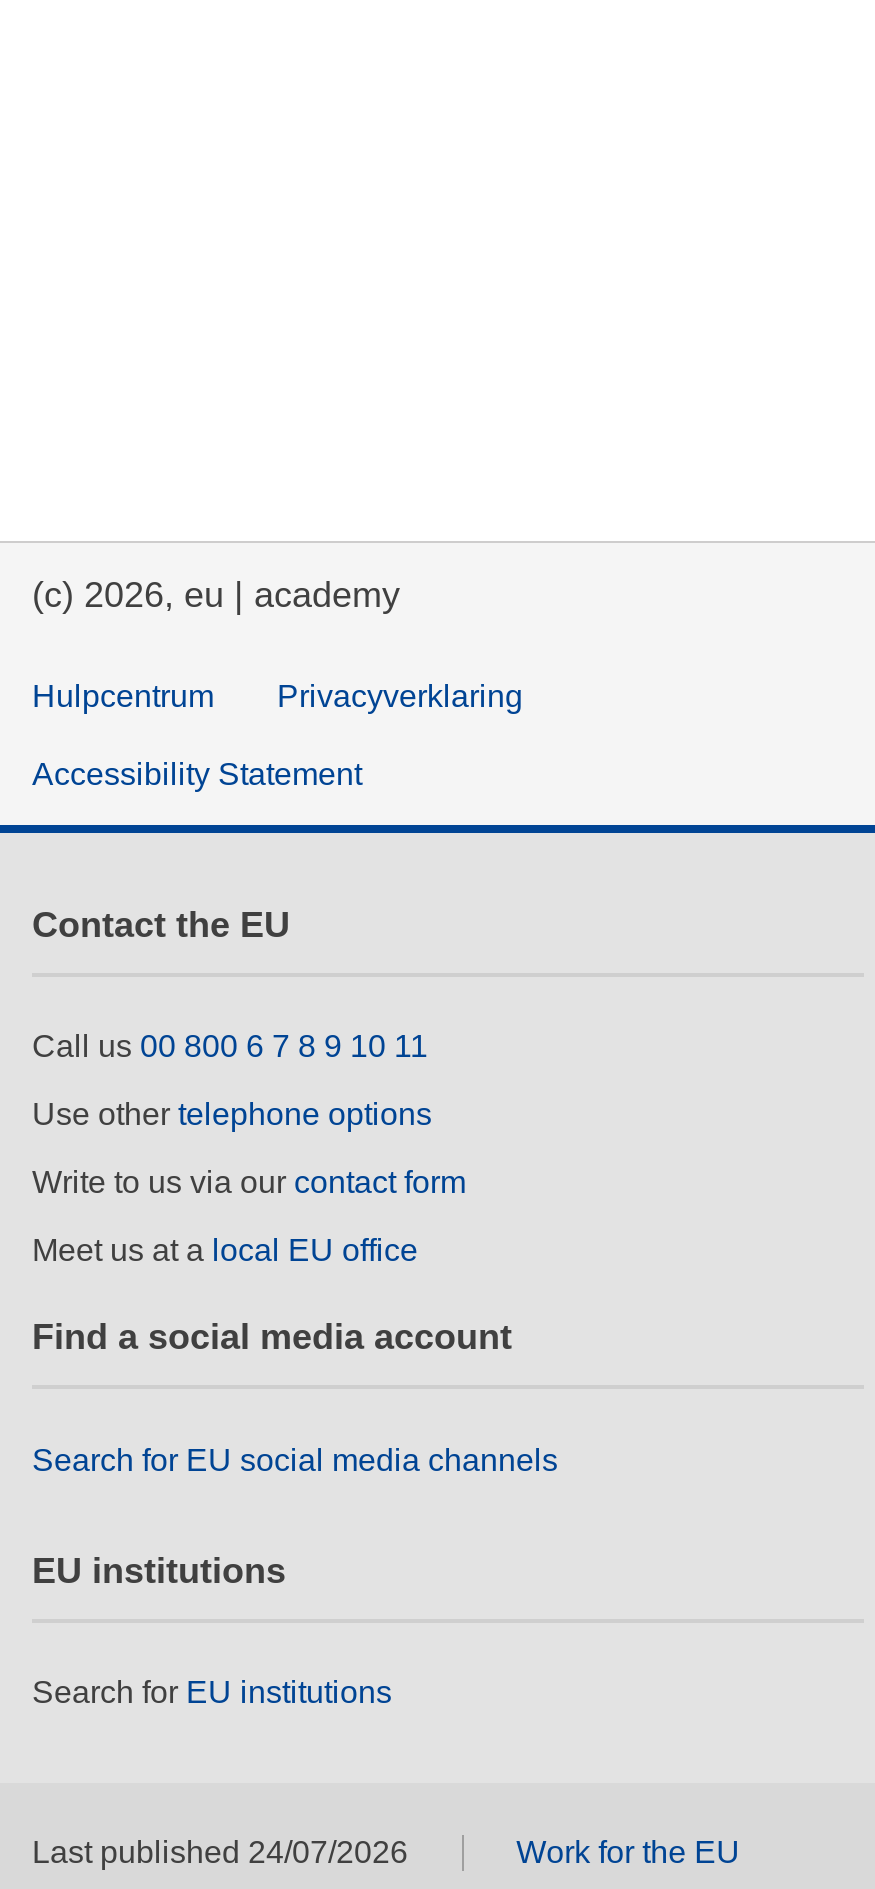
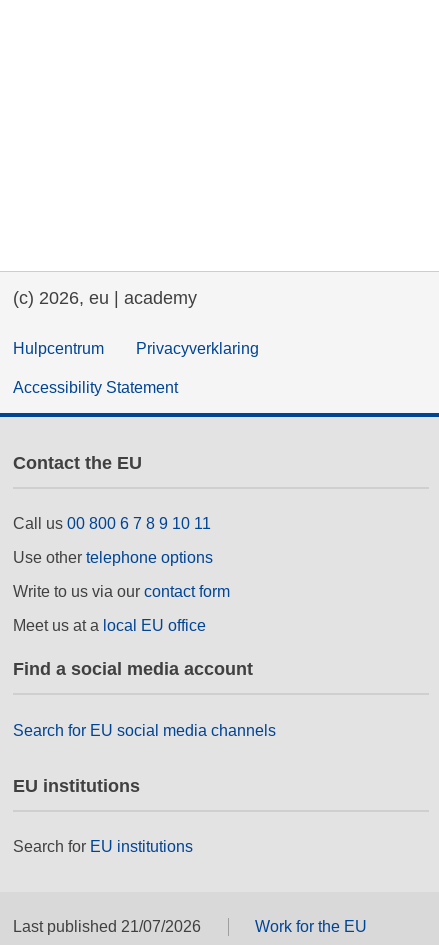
- Last published 24/07/2026
+ Last published 21/07/2026
